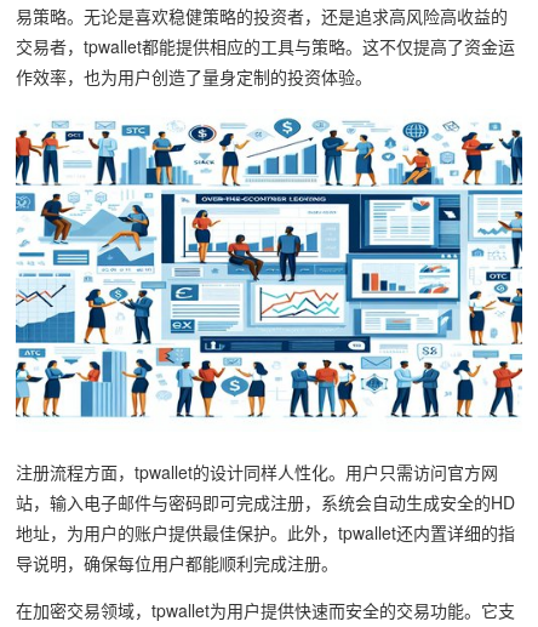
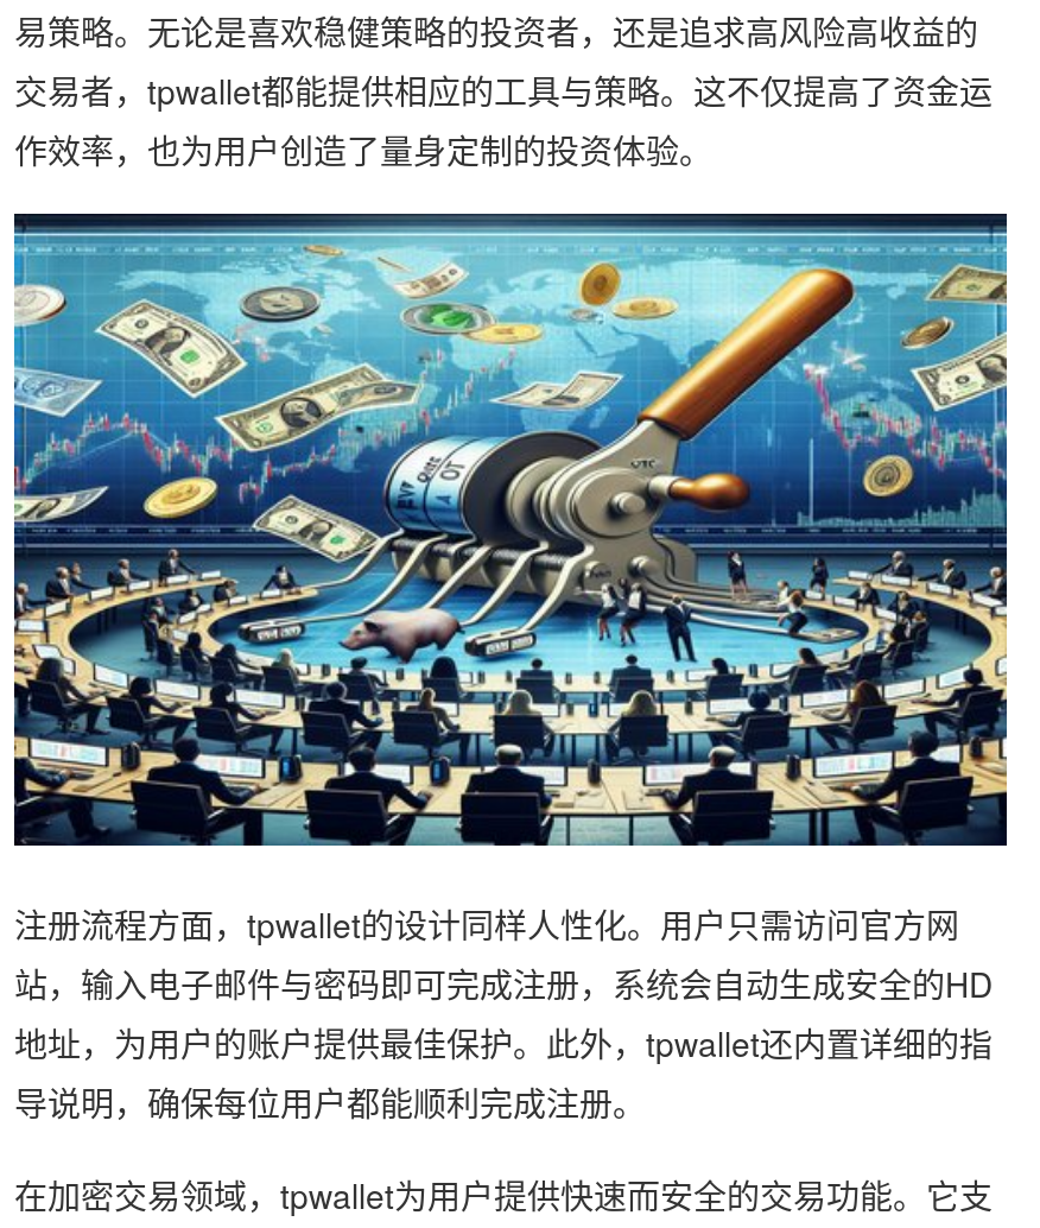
- [image]
+ [image]
